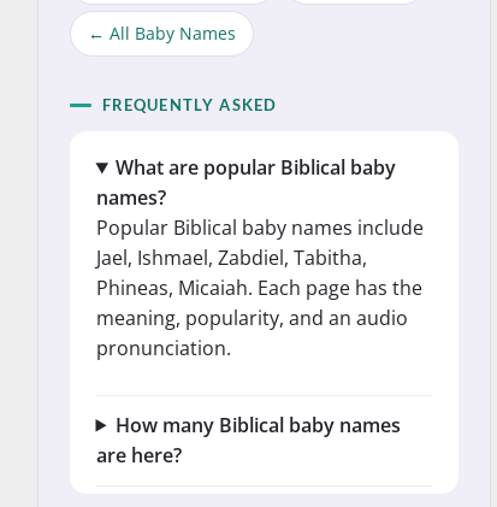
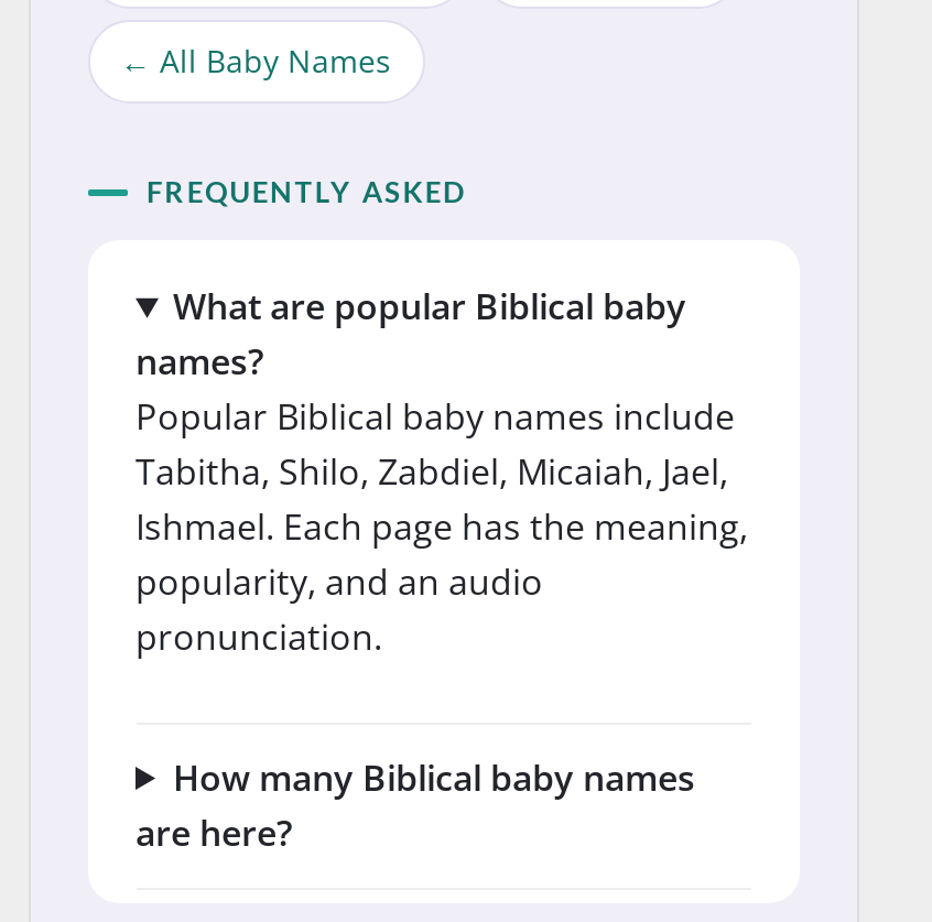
- Jael, Ishmael, Zabdiel, Tabitha,
- Phineas, Micaiah. Each page has the
- meaning, popularity, and an audio
+ Tabitha, Shilo, Zabdiel, Micaiah, Jael,
+ Ishmael. Each page has the meaning,
+ popularity, and an audio
